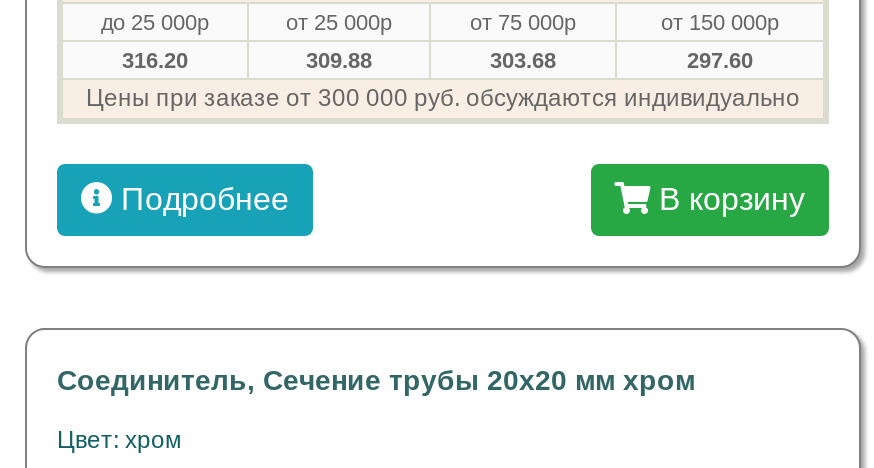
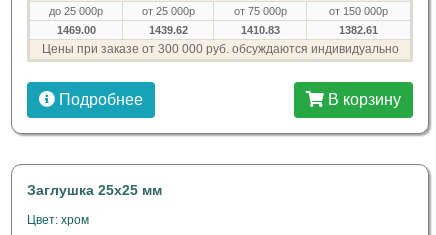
- 316.20
+ 1469.00

- 309.88
+ 1439.62

- 303.68
+ 1410.83

- 297.60
+ 1382.61

- Соединитель, Сечение трубы 20х20 мм хром
+ Заглушка 25х25 мм
